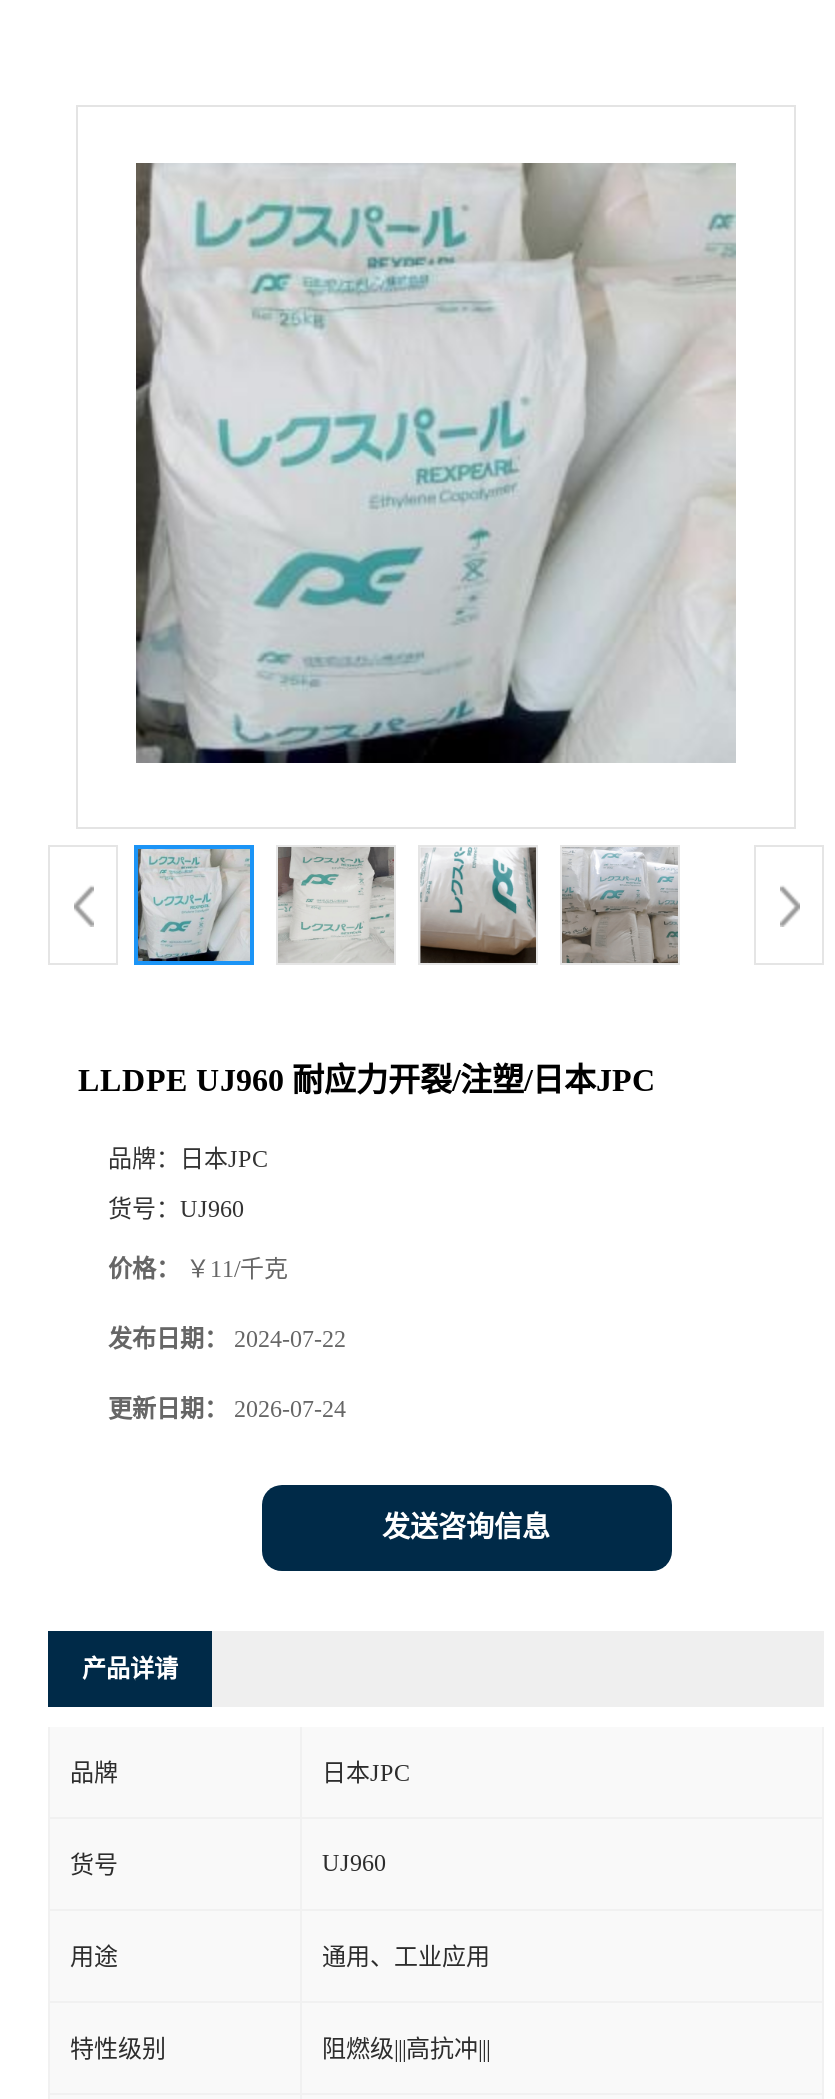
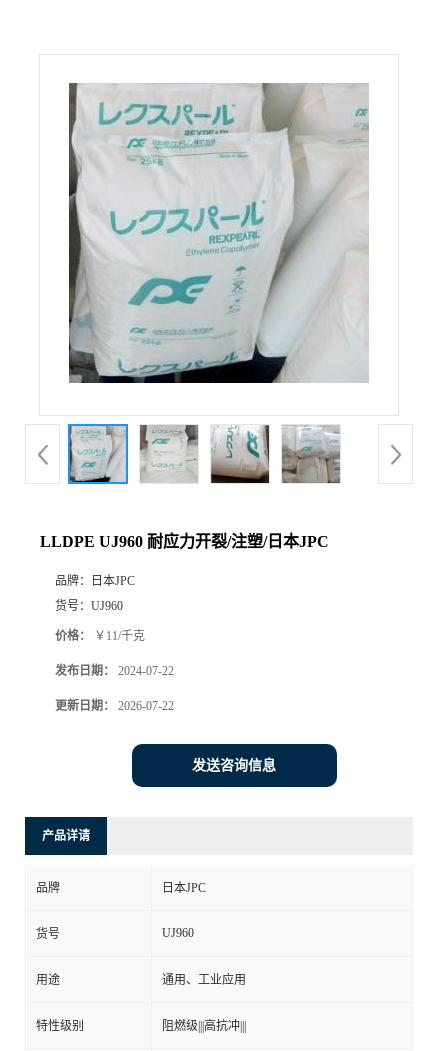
- 更新日期：2026-07-24
+ 更新日期：2026-07-22
